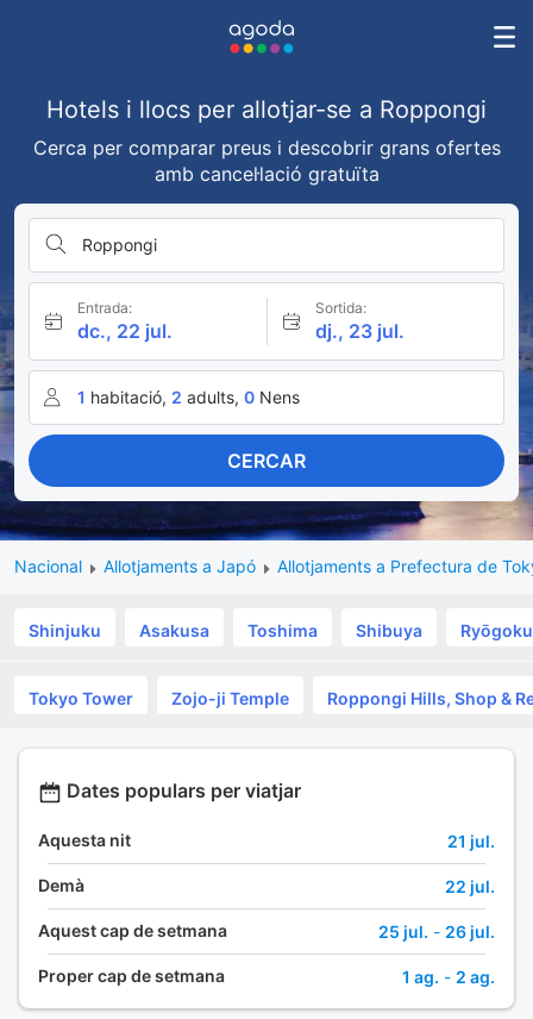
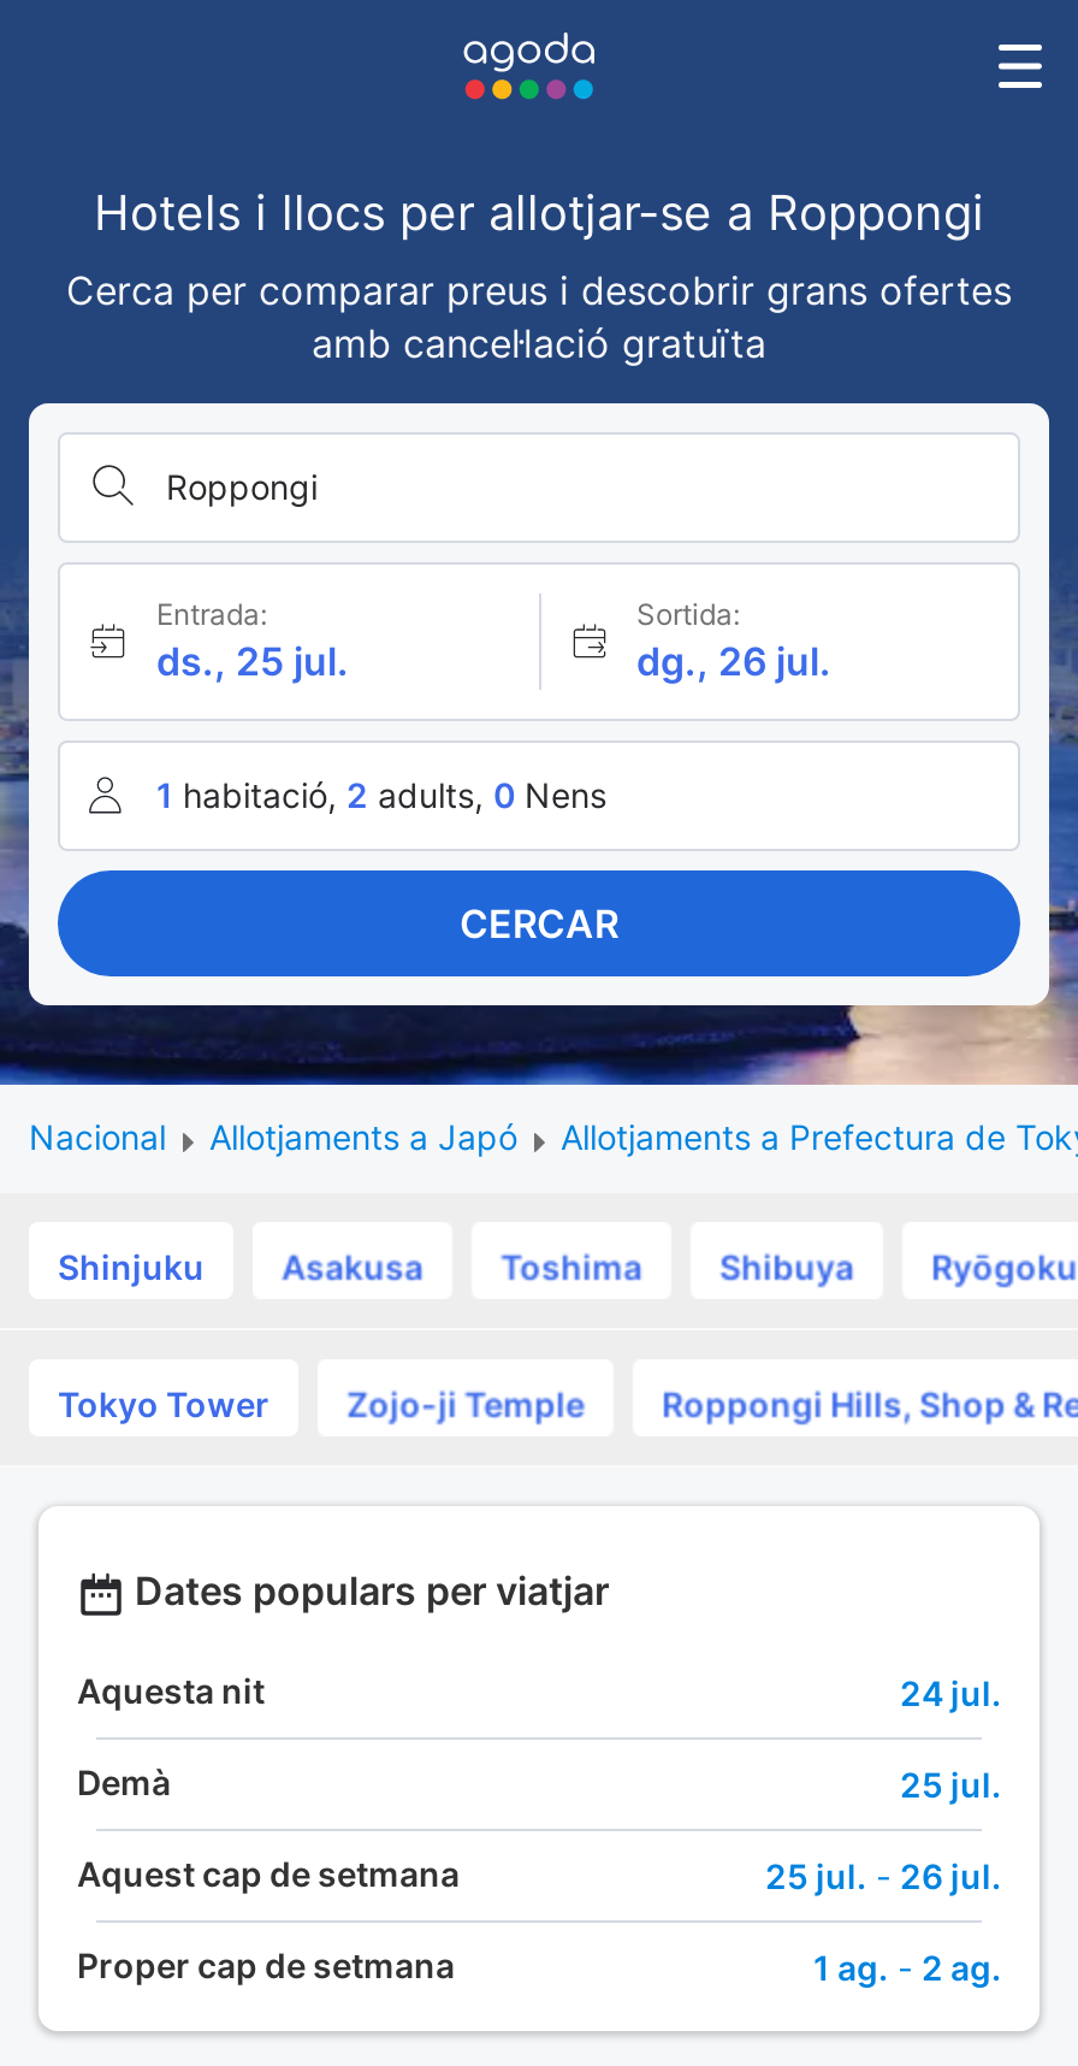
- dc., 22 jul.
+ ds., 25 jul.

- dj., 23 jul.
+ dg., 26 jul.

- 21 jul.
+ 24 jul.

- 22 jul.
+ 25 jul.
